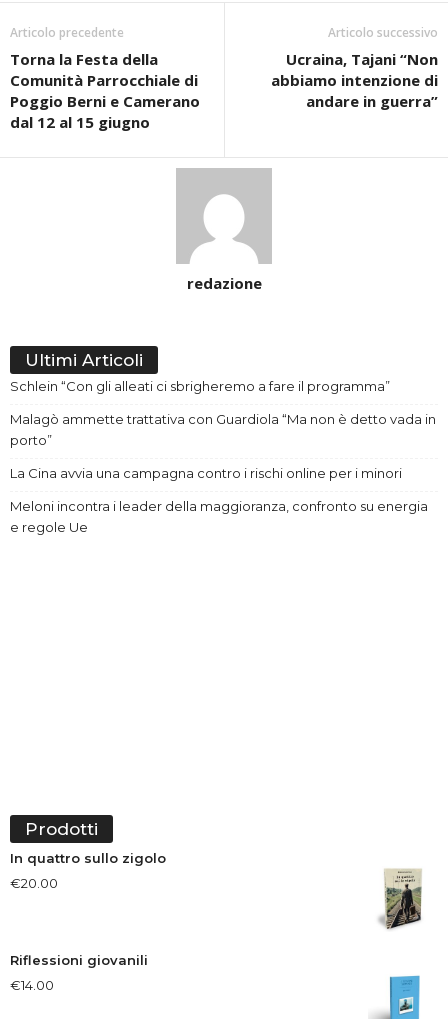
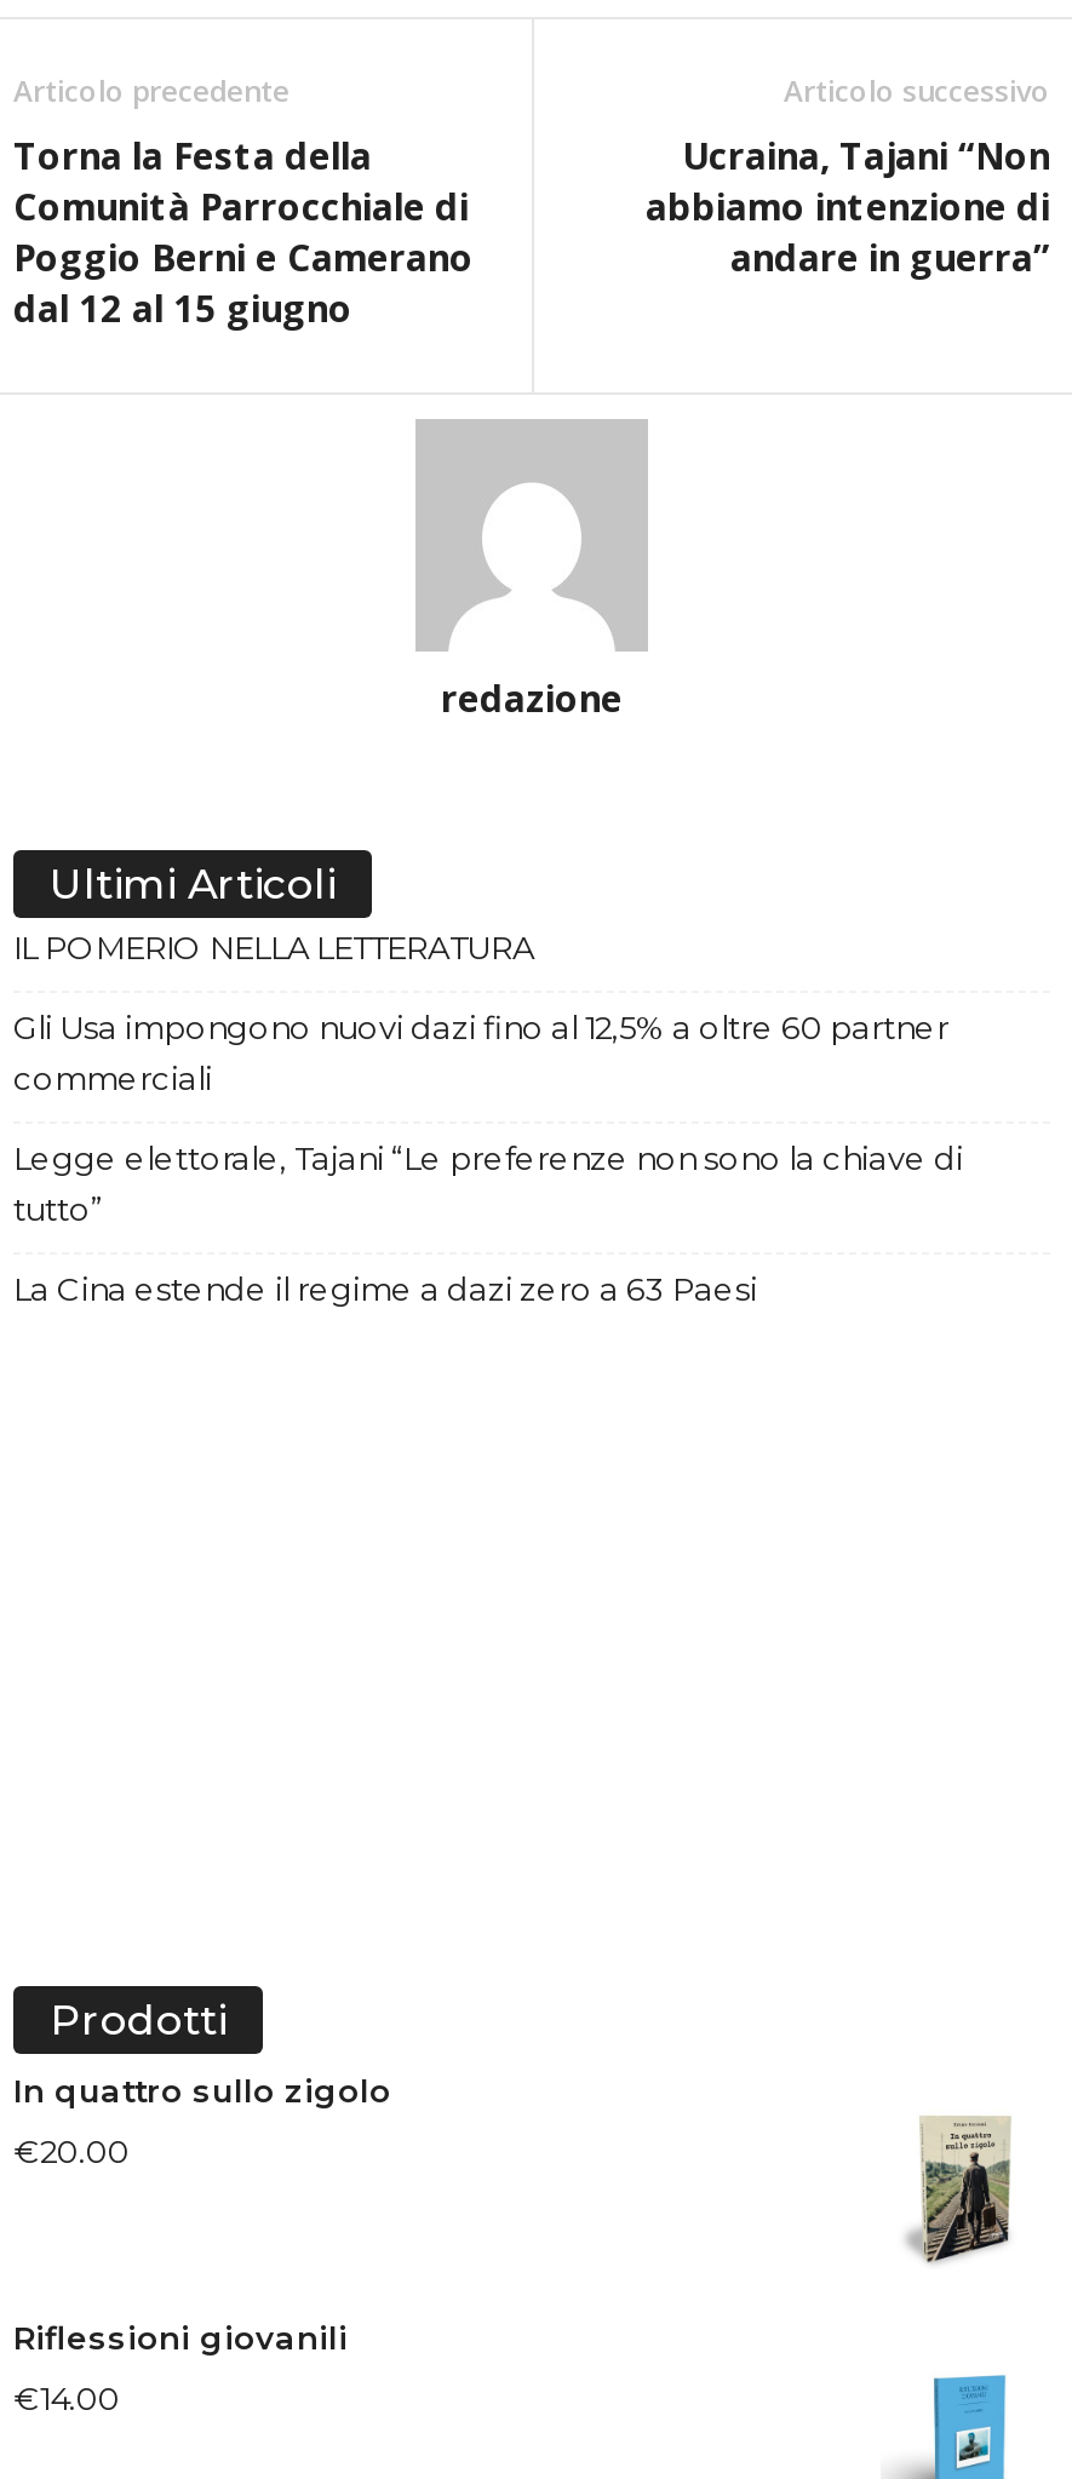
- Schlein “Con gli alleati ci sbrigheremo a fare il programma”
+ IL POMERIO NELLA LETTERATURA

- Malagò ammette trattativa con Guardiola “Ma non è detto vada in
- porto”
+ Gli Usa impongono nuovi dazi fino al 12,5% a oltre 60 partner
+ commerciali

- La Cina avvia una campagna contro i rischi online per i minori
+ Legge elettorale, Tajani “Le preferenze non sono la chiave di
+ tutto”

- Meloni incontra i leader della maggioranza, confronto su energia
- e regole Ue
+ La Cina estende il regime a dazi zero a 63 Paesi
